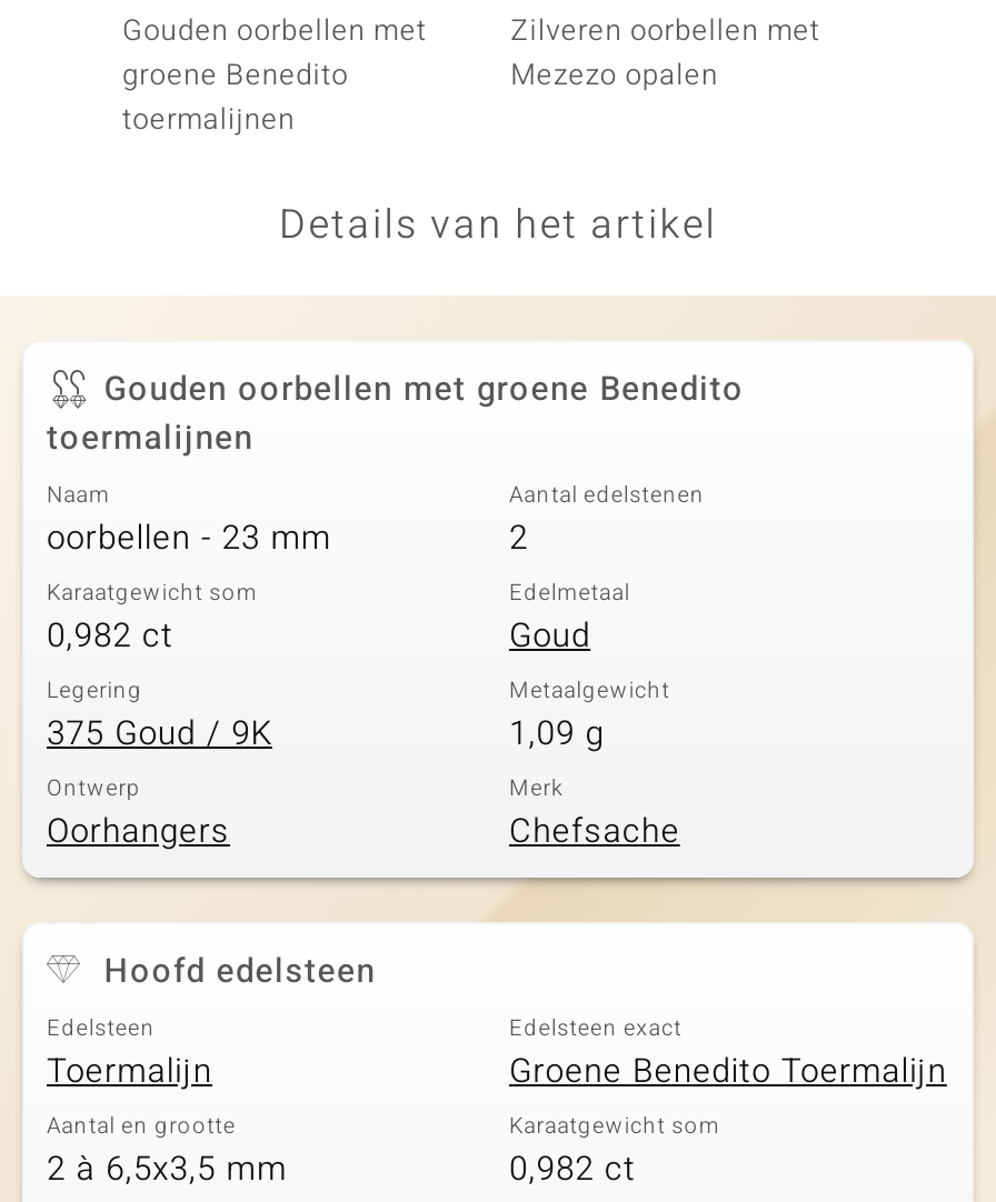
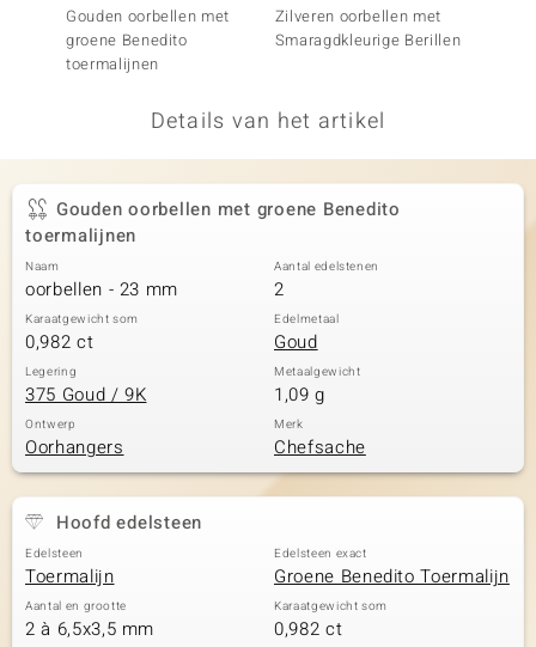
- Mezezo opalen
+ Smaragdkleurige Berillen
